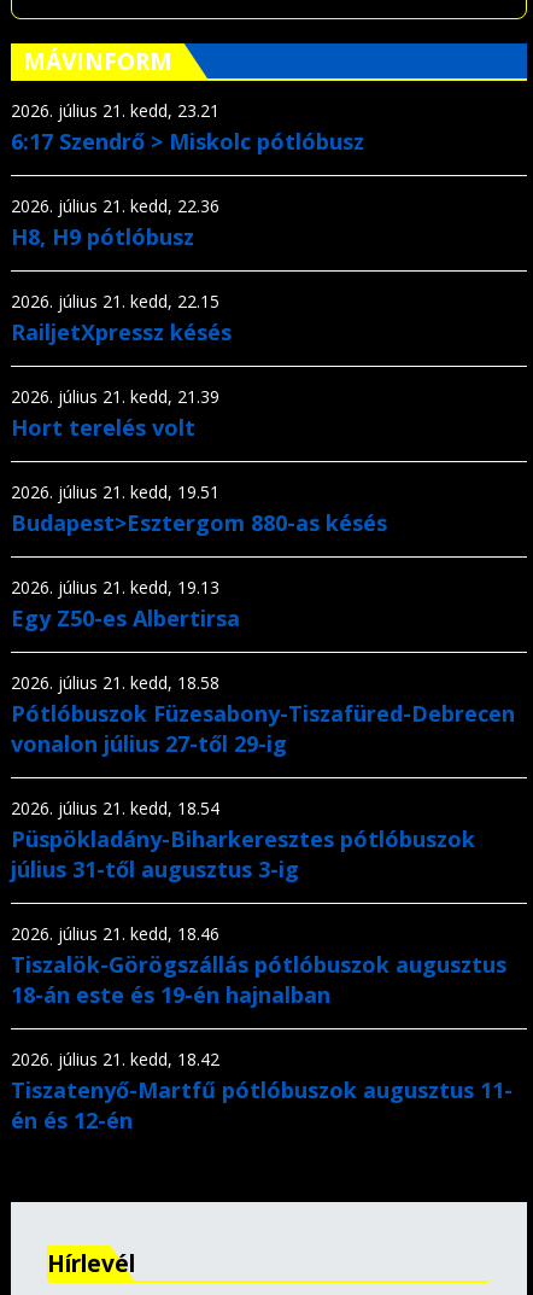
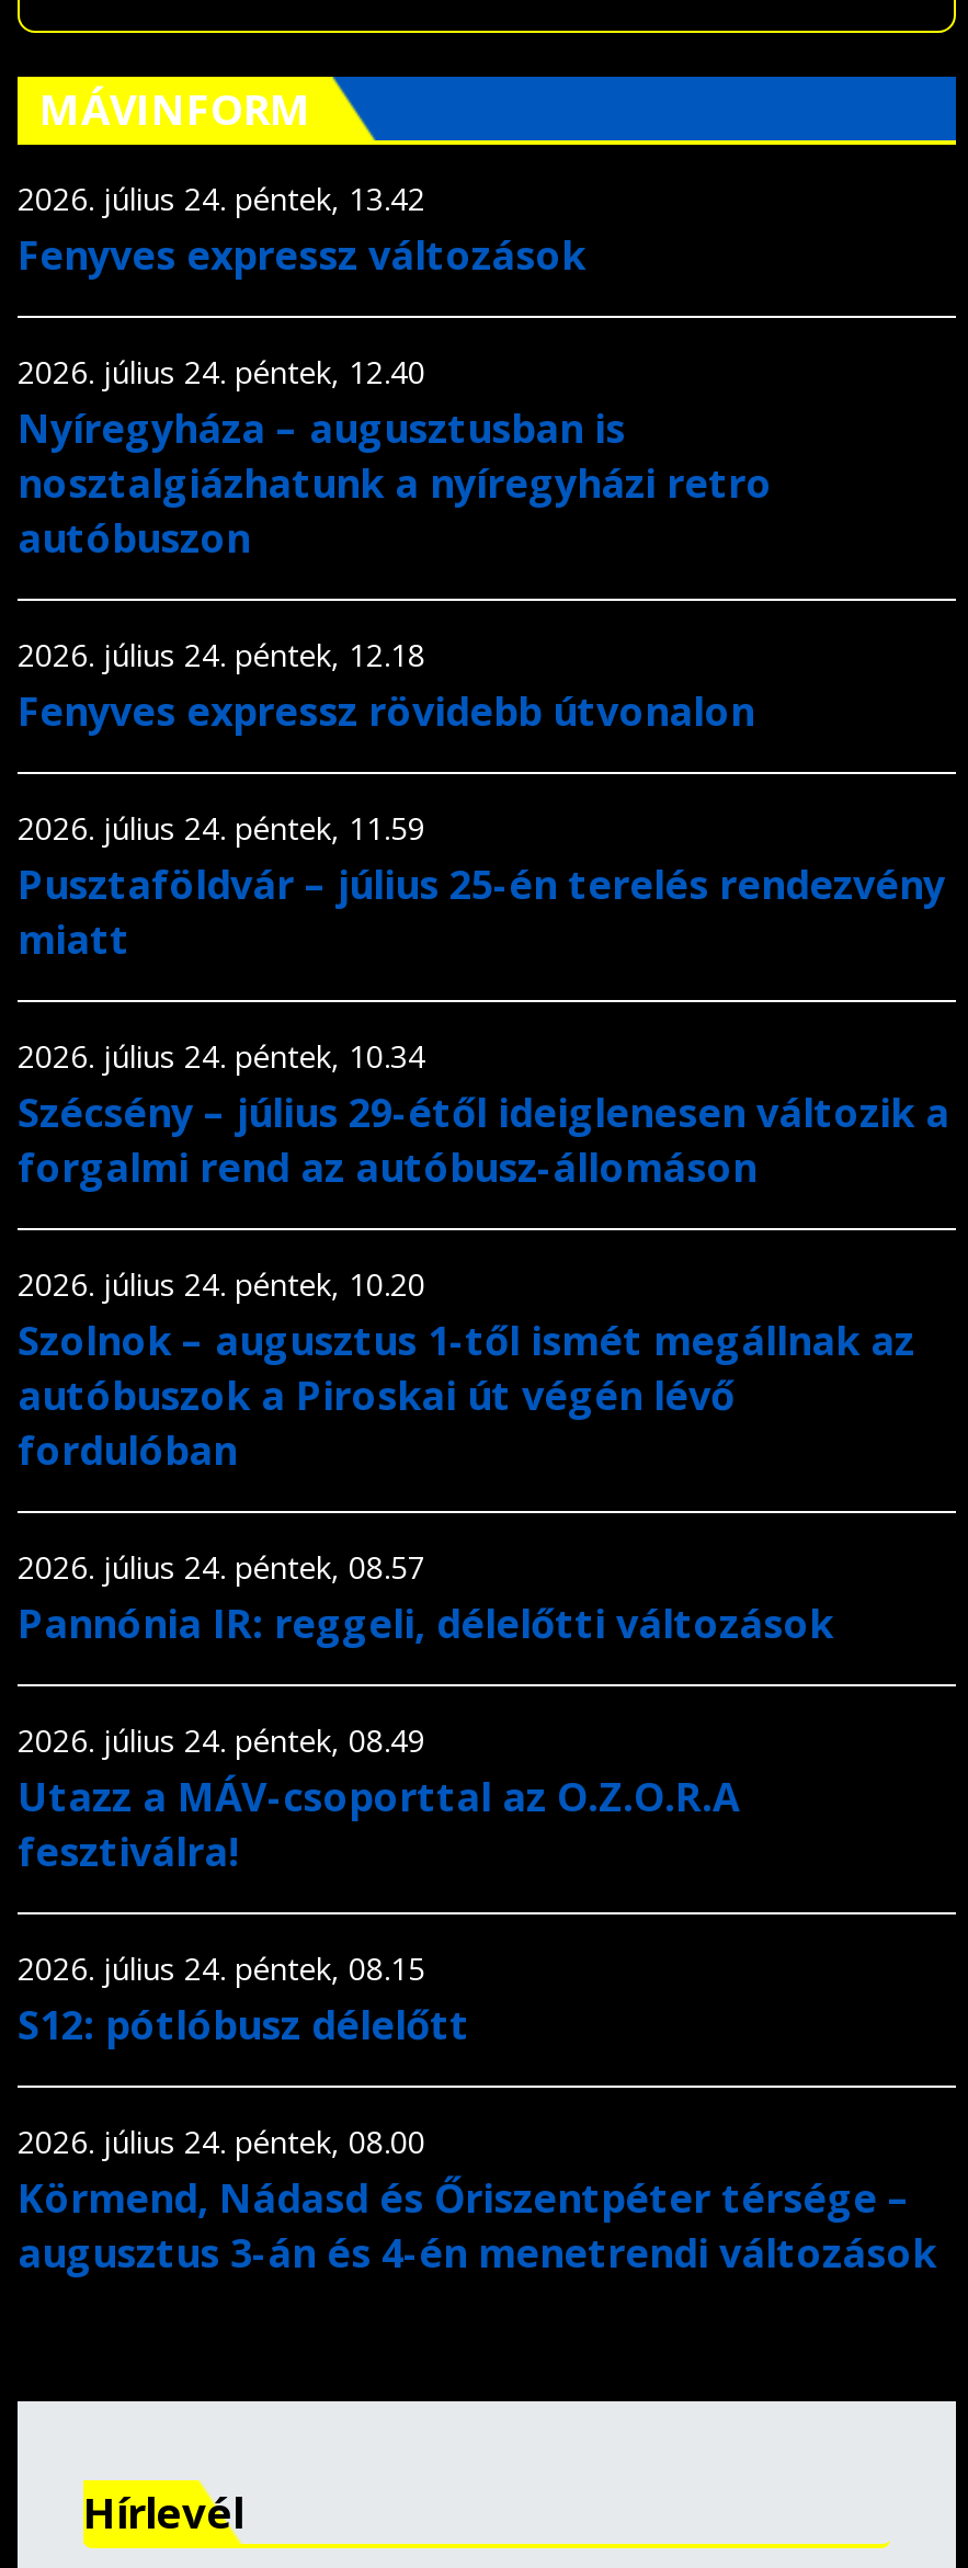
- 2026. július 21. kedd, 23.21
- 6:17 Szendrő > Miskolc pótlóbusz
+ 2026. július 24. péntek, 13.42
+ Fenyves expressz változások

- 2026. július 21. kedd, 22.36
- H8, H9 pótlóbusz
+ 2026. július 24. péntek, 12.40
+ Nyíregyháza – augusztusban is
+ nosztalgiázhatunk a nyíregyházi retro
+ autóbuszon

- 2026. július 21. kedd, 22.15
- RailjetXpressz késés
+ 2026. július 24. péntek, 12.18
+ Fenyves expressz rövidebb útvonalon

- 2026. július 21. kedd, 21.39
- Hort terelés volt
+ 2026. július 24. péntek, 11.59
+ Pusztaföldvár – július 25-én terelés rendezvény
+ miatt

- 2026. július 21. kedd, 19.51
- Budapest>Esztergom 880-as késés
+ 2026. július 24. péntek, 10.34
+ Szécsény – július 29-étől ideiglenesen változik a
+ forgalmi rend az autóbusz-állomáson

- 2026. július 21. kedd, 19.13
- Egy Z50-es Albertirsa
+ 2026. július 24. péntek, 10.20
+ Szolnok – augusztus 1-től ismét megállnak az
+ autóbuszok a Piroskai út végén lévő
+ fordulóban

- 2026. július 21. kedd, 18.58
- Pótlóbuszok Füzesabony-Tiszafüred-Debrecen
- vonalon július 27-től 29-ig
+ 2026. július 24. péntek, 08.57
+ Pannónia IR: reggeli, délelőtti változások

- 2026. július 21. kedd, 18.54
- Püspökladány-Biharkeresztes pótlóbuszok
- július 31-től augusztus 3-ig
+ 2026. július 24. péntek, 08.49
+ Utazz a MÁV-csoporttal az O.Z.O.R.A
+ fesztiválra!

- 2026. július 21. kedd, 18.46
- Tiszalök-Görögszállás pótlóbuszok augusztus
- 18-án este és 19-én hajnalban
+ 2026. július 24. péntek, 08.15
+ S12: pótlóbusz délelőtt

- 2026. július 21. kedd, 18.42
- Tiszatenyő-Martfű pótlóbuszok augusztus 11-
- én és 12-én
+ 2026. július 24. péntek, 08.00
+ Körmend, Nádasd és Őriszentpéter térsége –
+ augusztus 3-án és 4-én menetrendi változások
